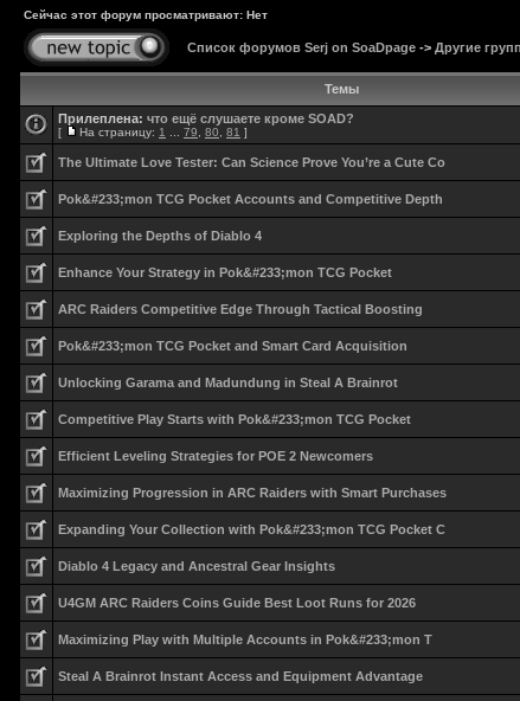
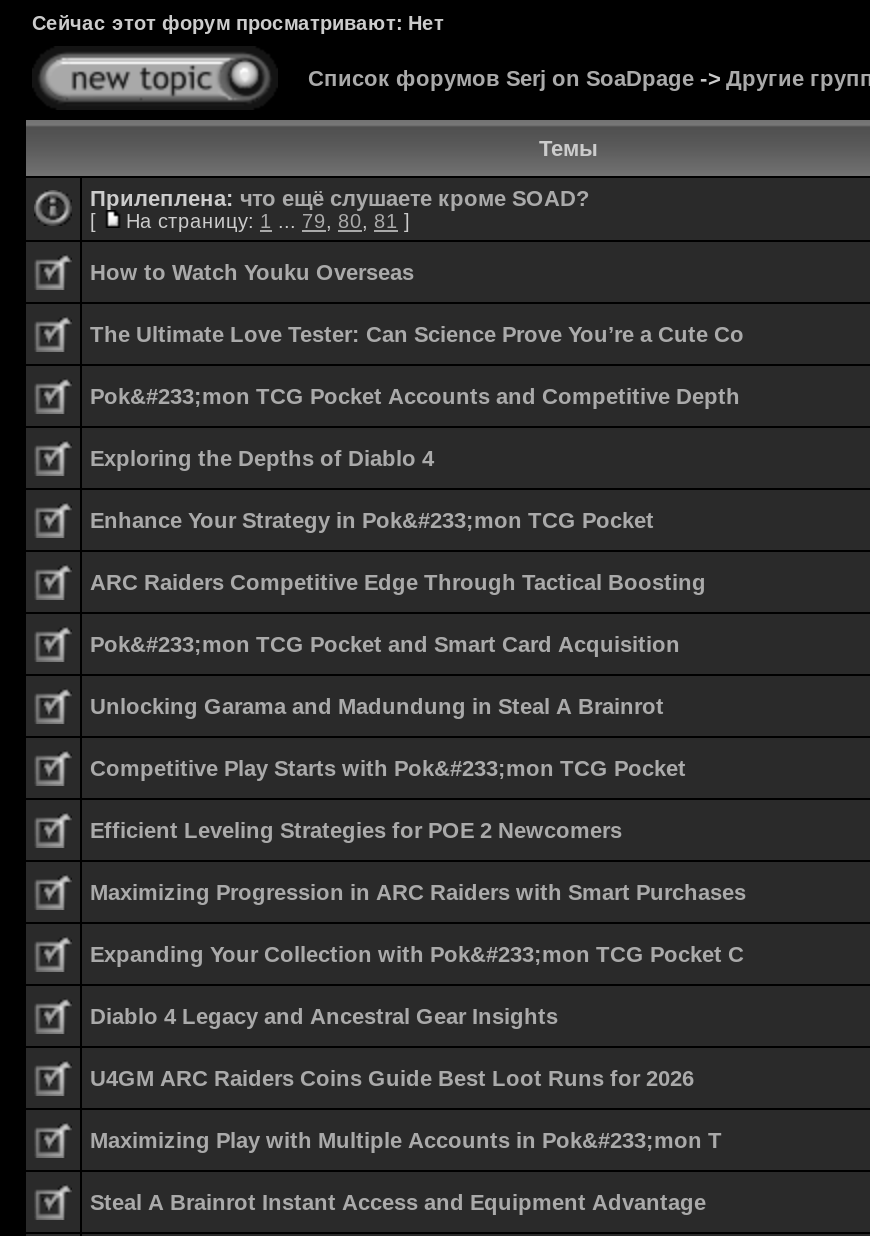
+ How to Watch Youku Overseas
